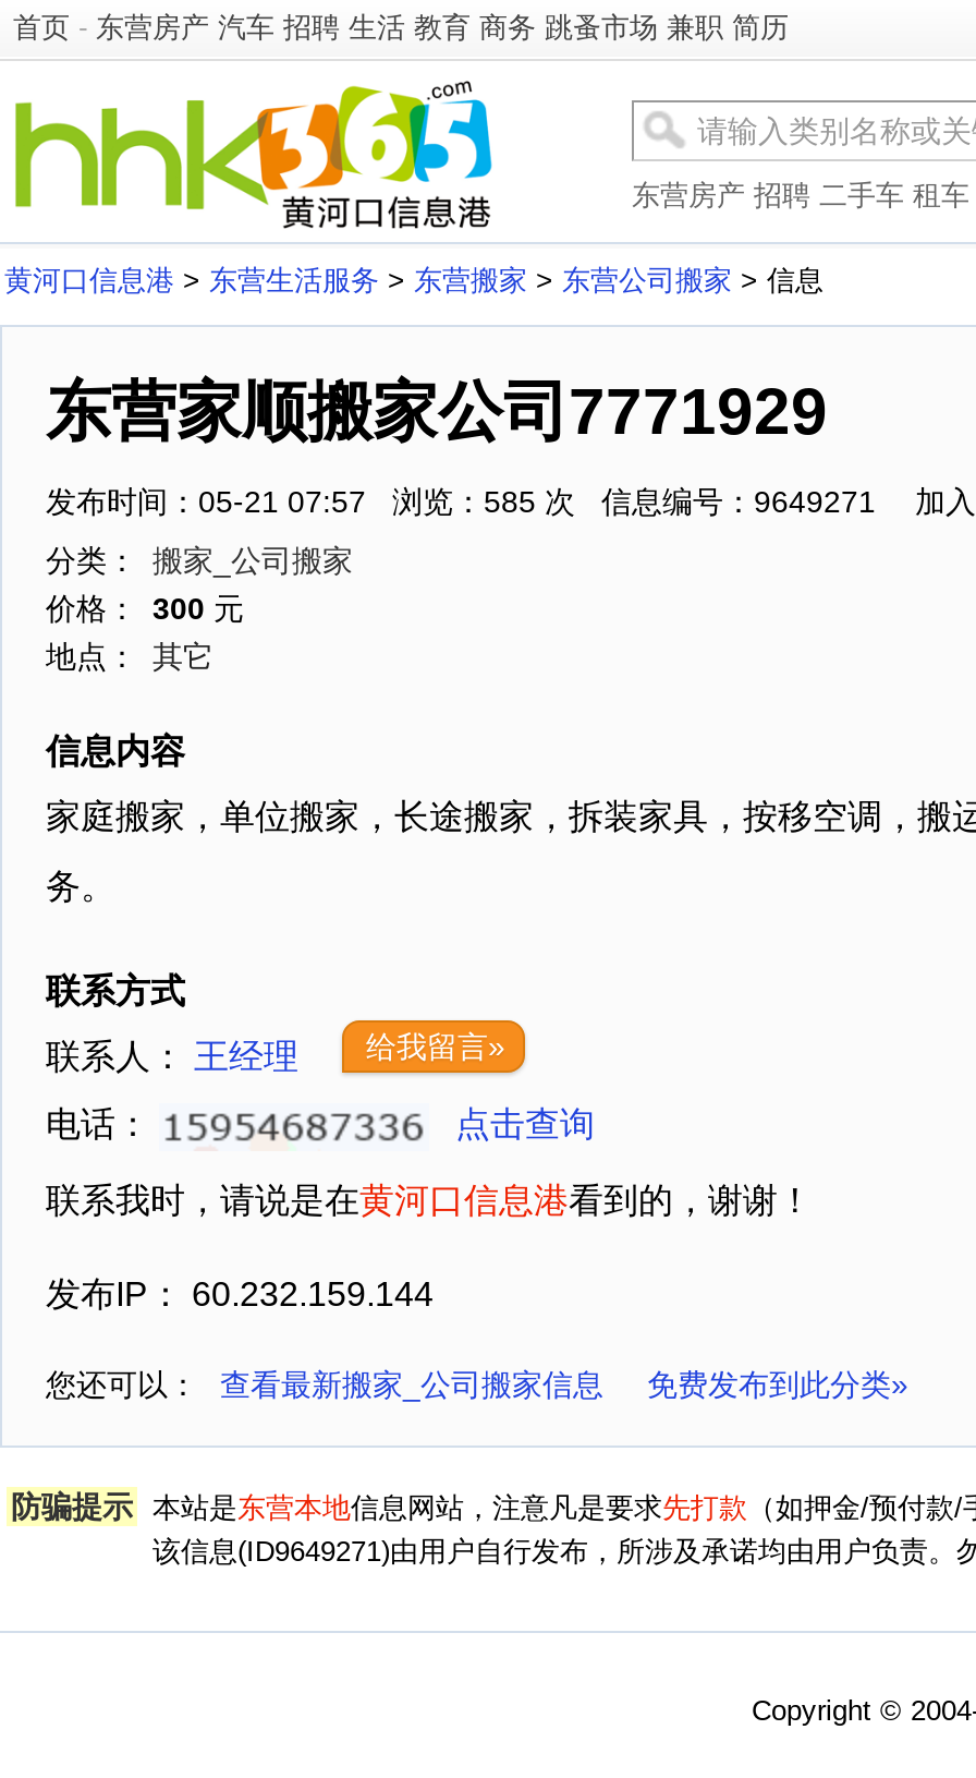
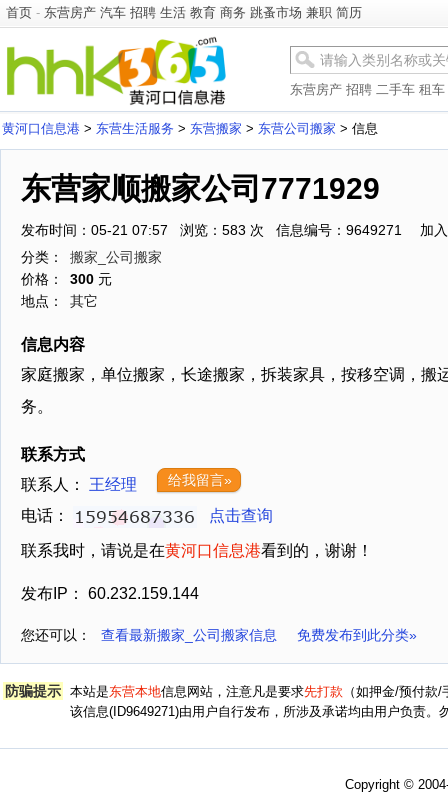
- 发布时间：05-21 07:57 浏览：585 次 信息编号：9649271
+ 发布时间：05-21 07:57 浏览：583 次 信息编号：9649271
